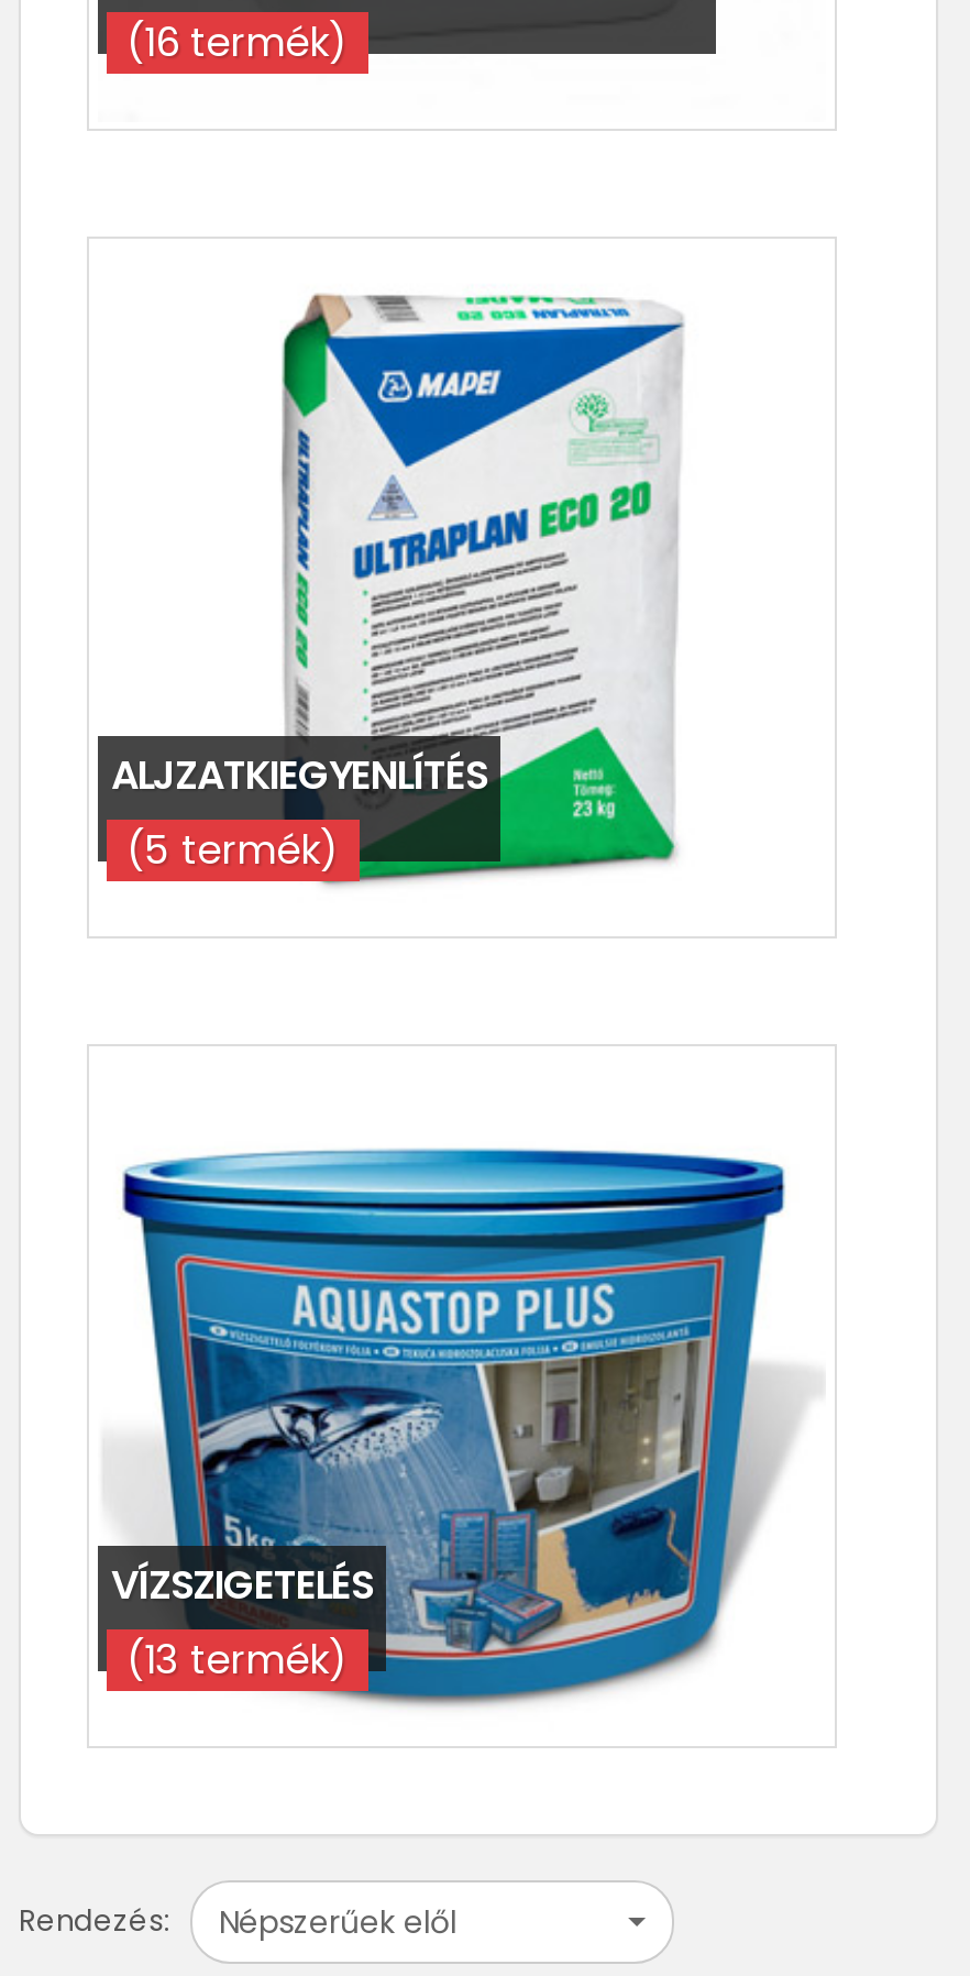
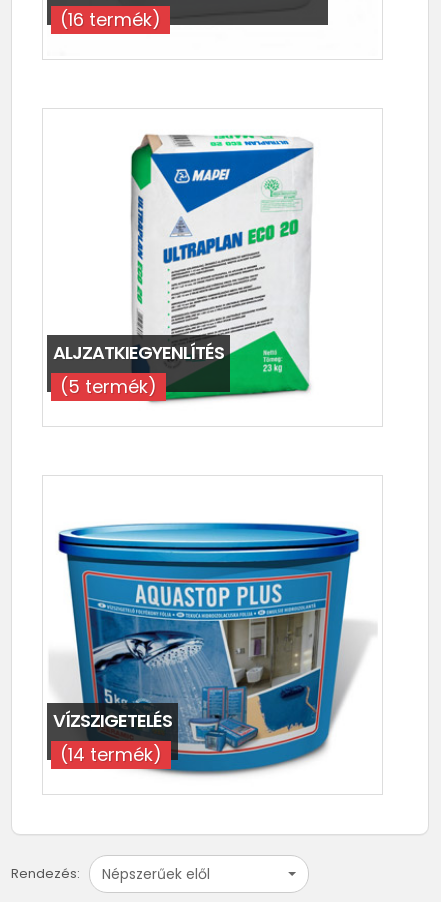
- (13 termék)
+ (14 termék)
